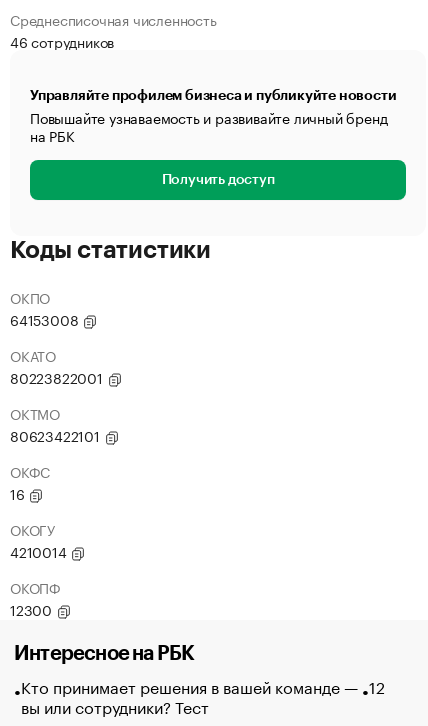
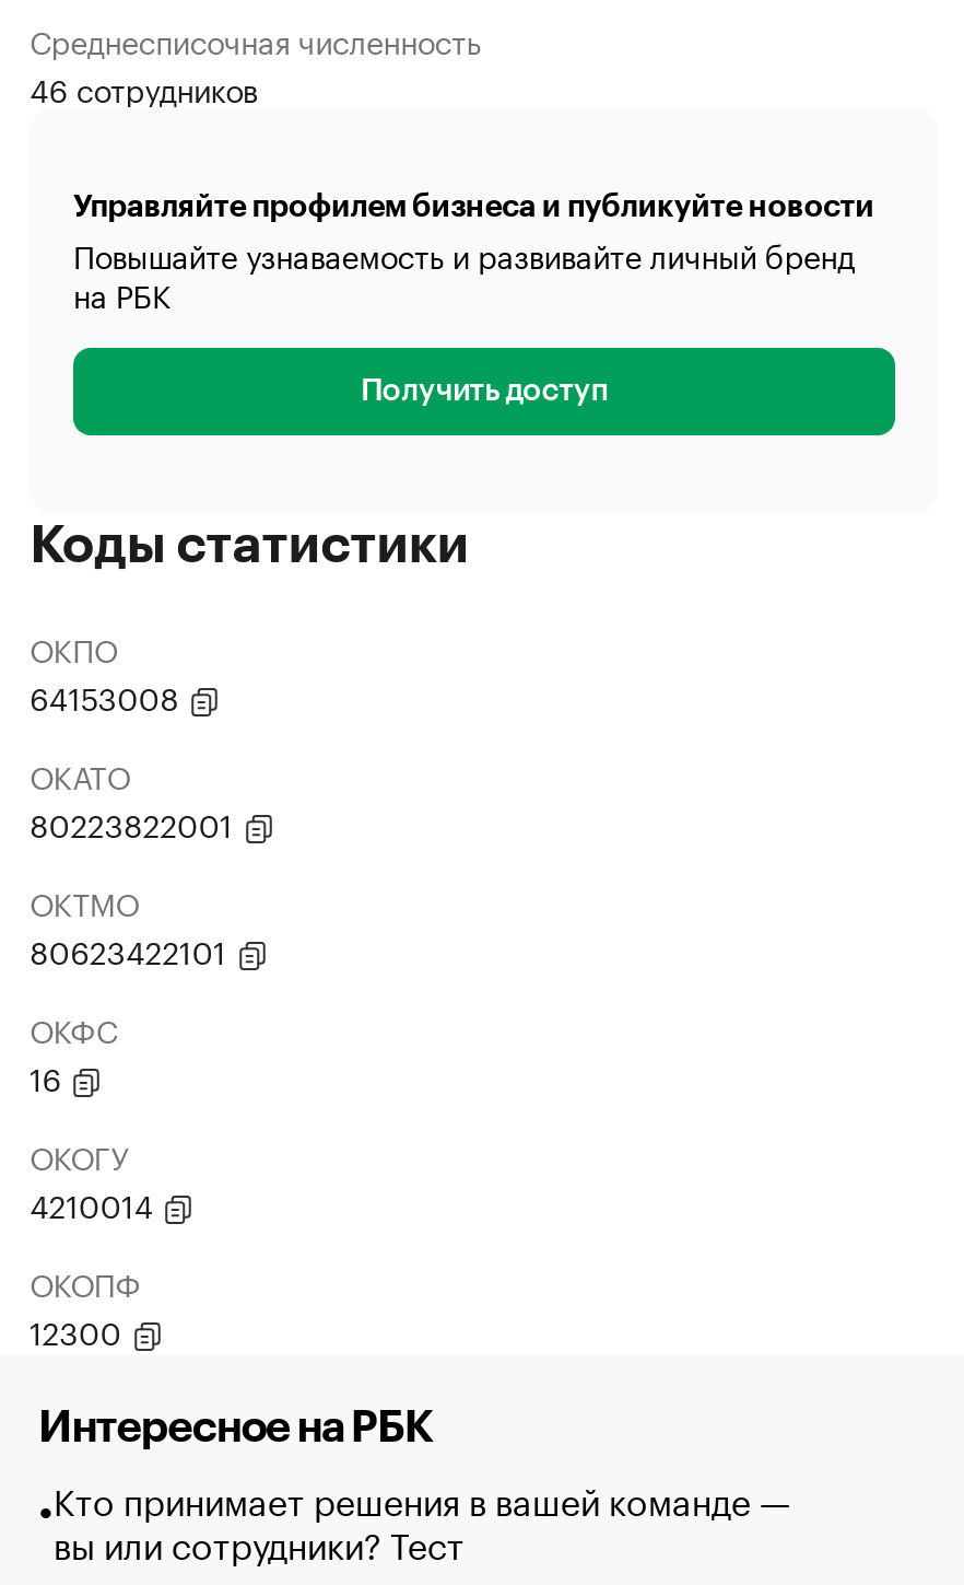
- 12
